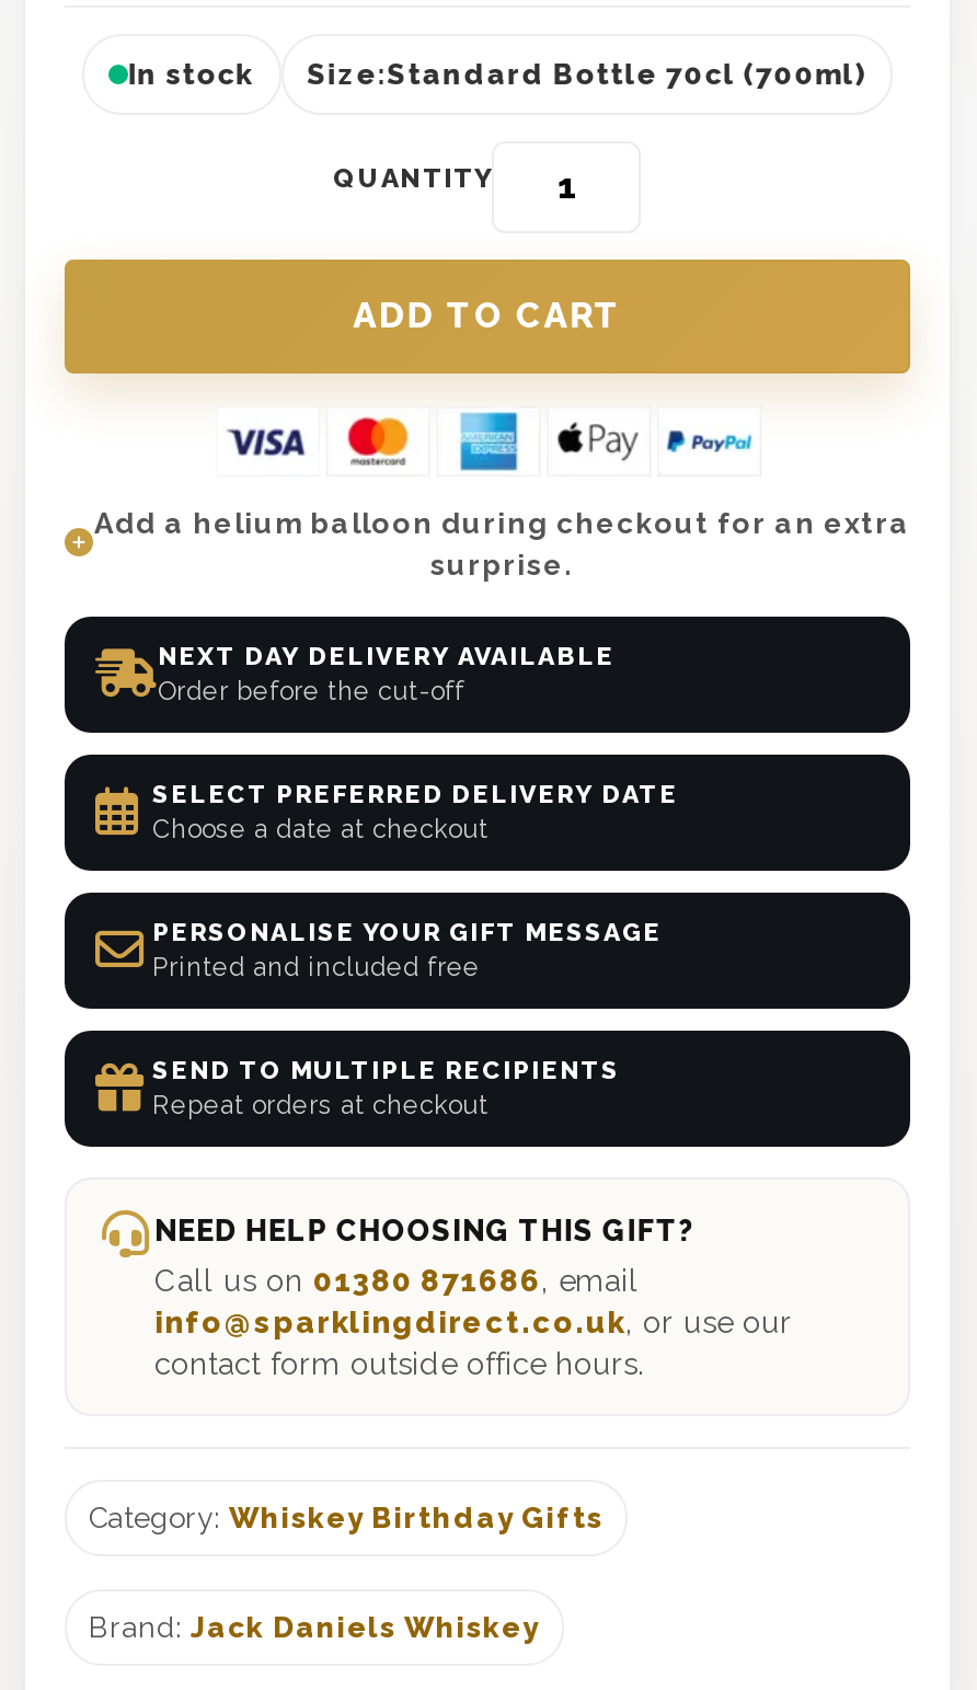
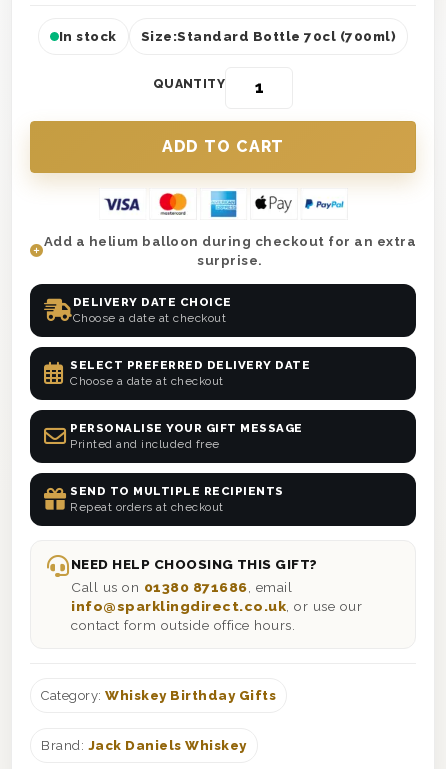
- NEXT DAY DELIVERY AVAILABLE
- Order before the cut-off
+ DELIVERY DATE CHOICE
+ Choose a date at checkout
